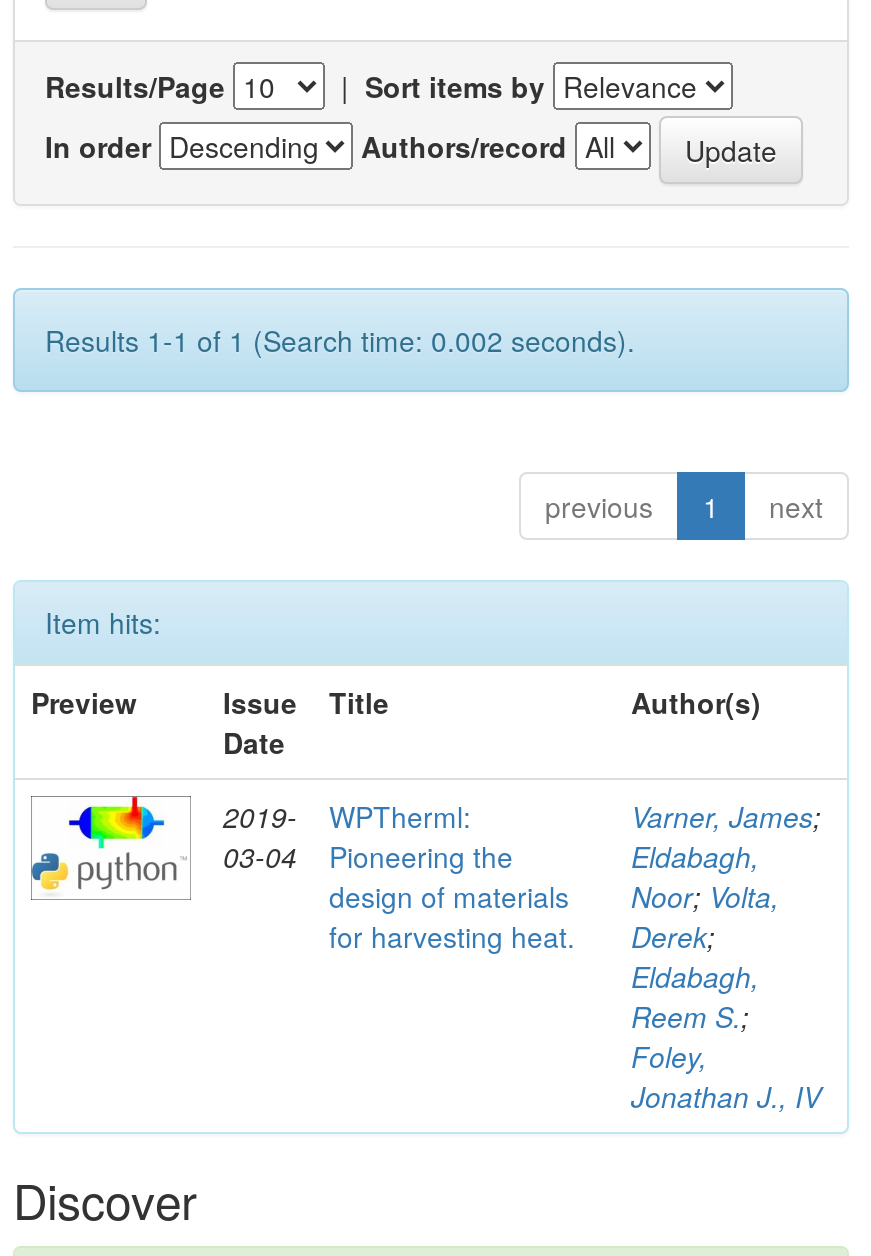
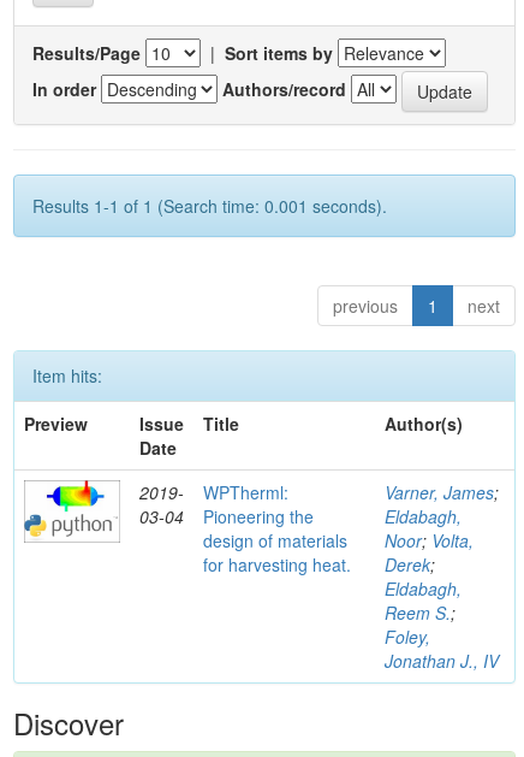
- Results 1-1 of 1 (Search time: 0.002 seconds).
+ Results 1-1 of 1 (Search time: 0.001 seconds).
